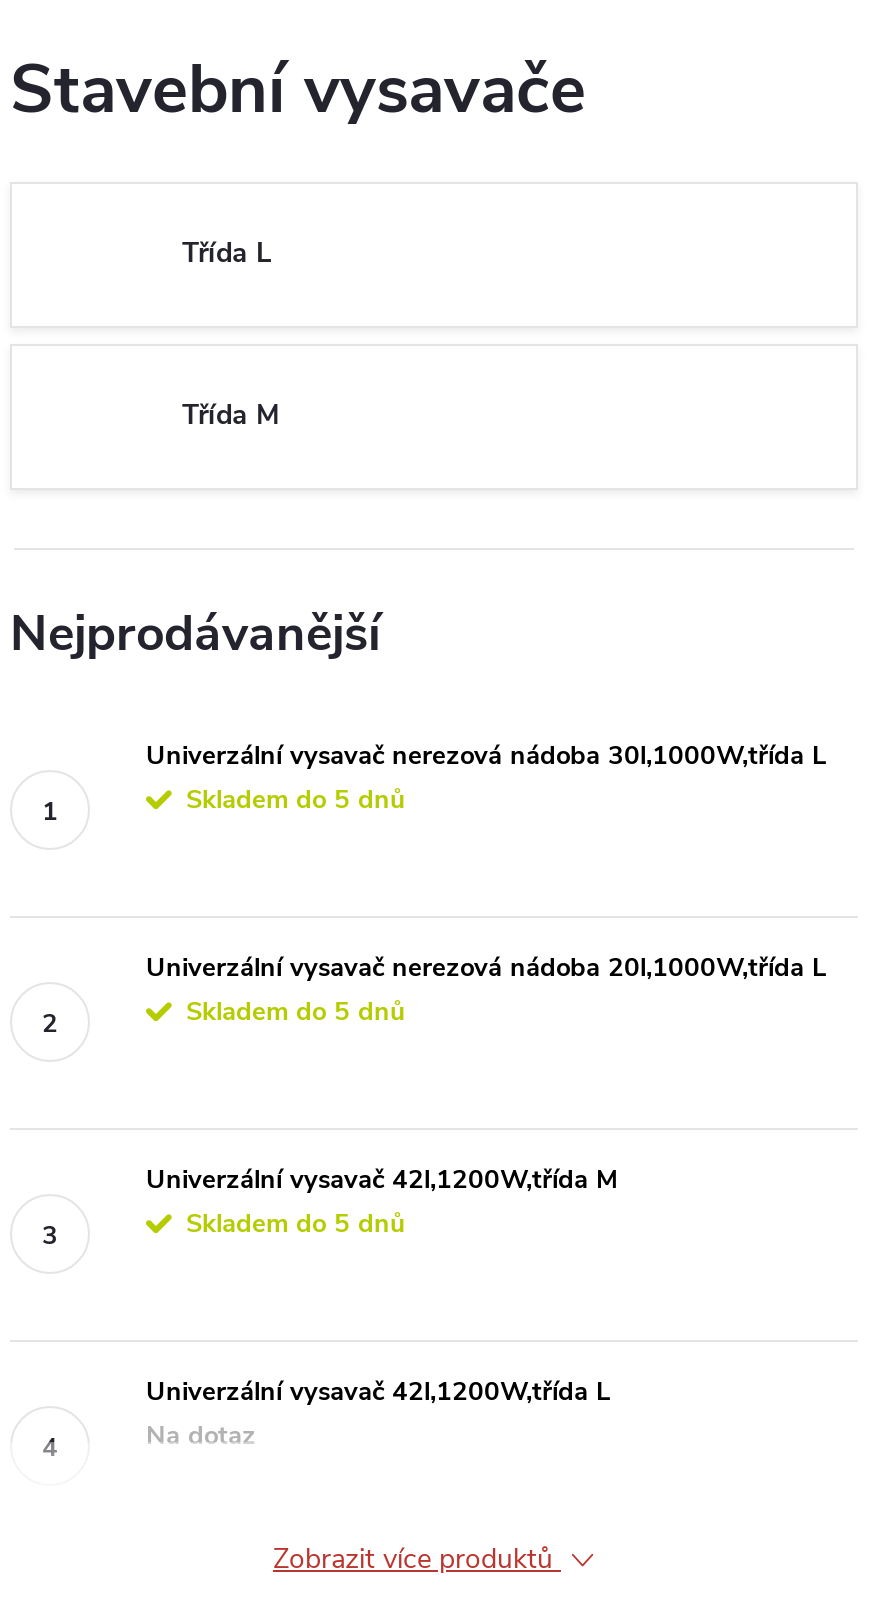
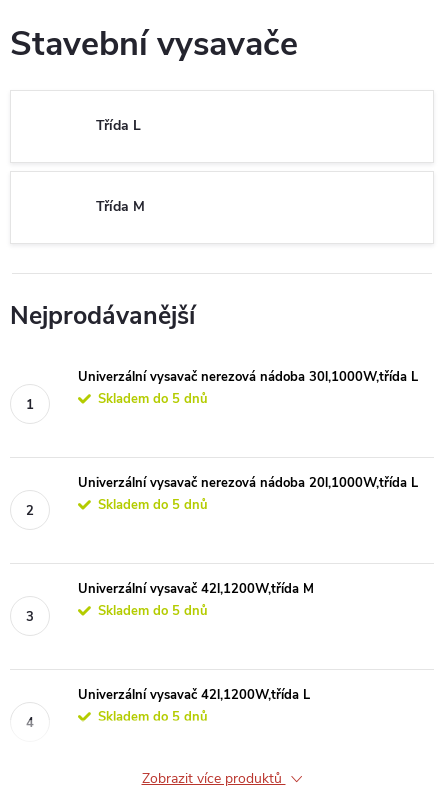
- Na dotaz
+ Skladem do 5 dnů
